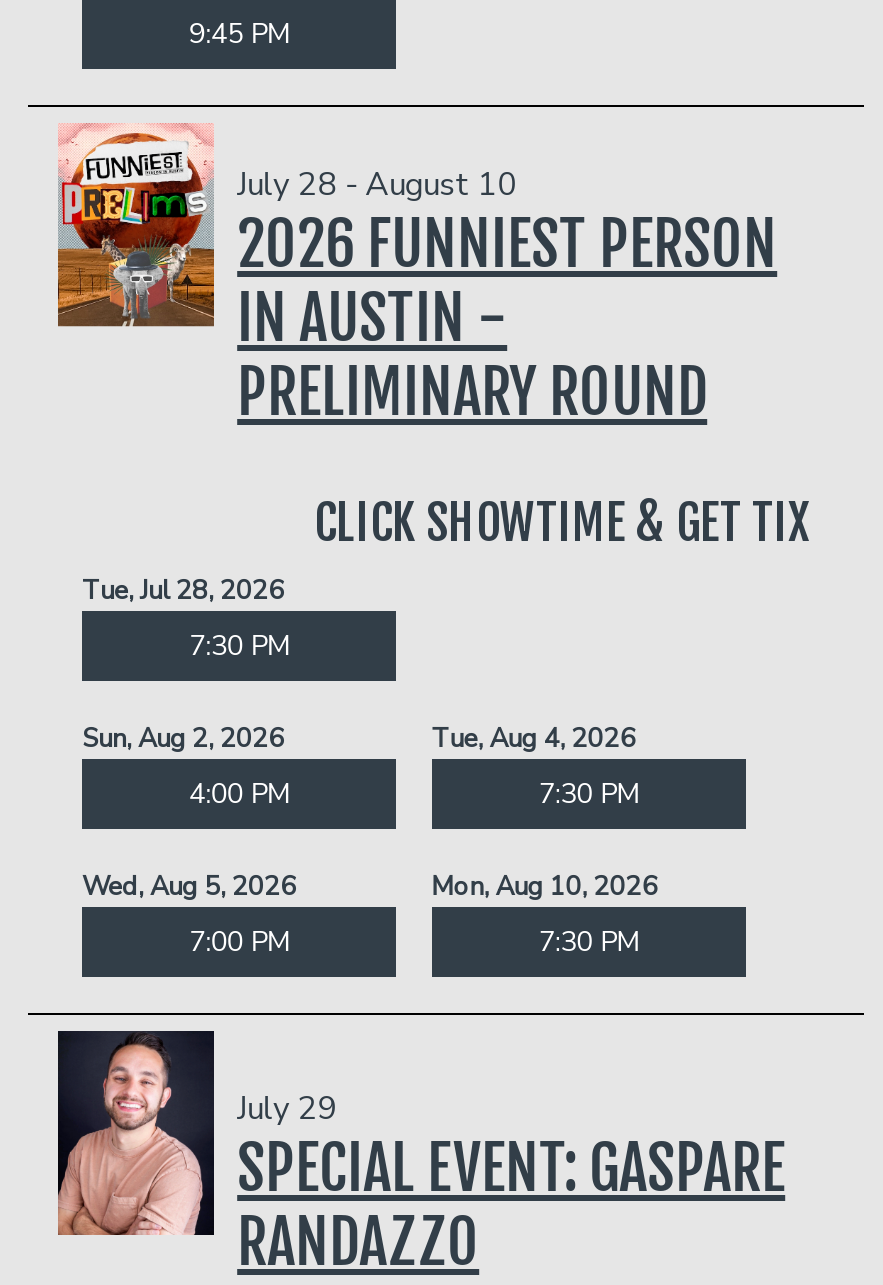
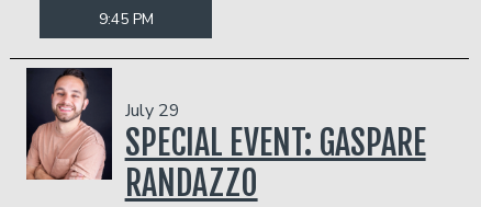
- [image]
- July 28 - August 10
- 2026 FUNNIEST PERSON
- IN AUSTIN -
- PRELIMINARY ROUND
- CLICK SHOWTIME & GET TIX
- Tue, Jul 28, 2026
- 7:30 PM
- Sun, Aug 2, 2026
- 4:00 PM

- Tue, Aug 4, 2026
- 7:30 PM
- Wed, Aug 5, 2026
- 7:00 PM

- Mon, Aug 10, 2026
- 7:30 PM
